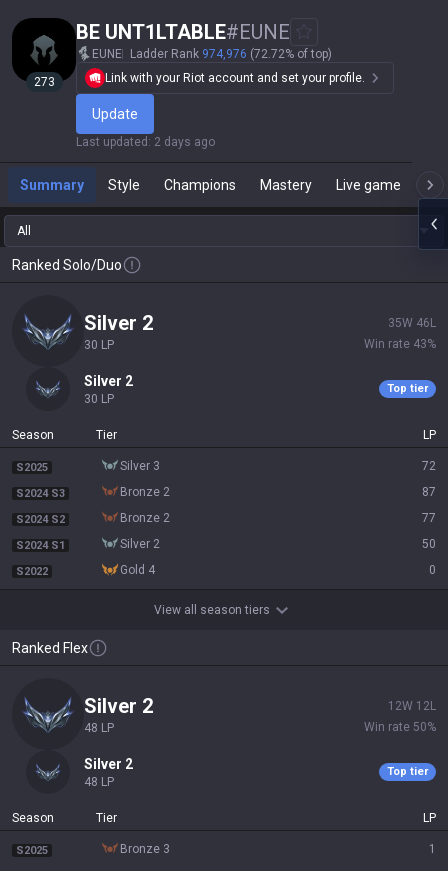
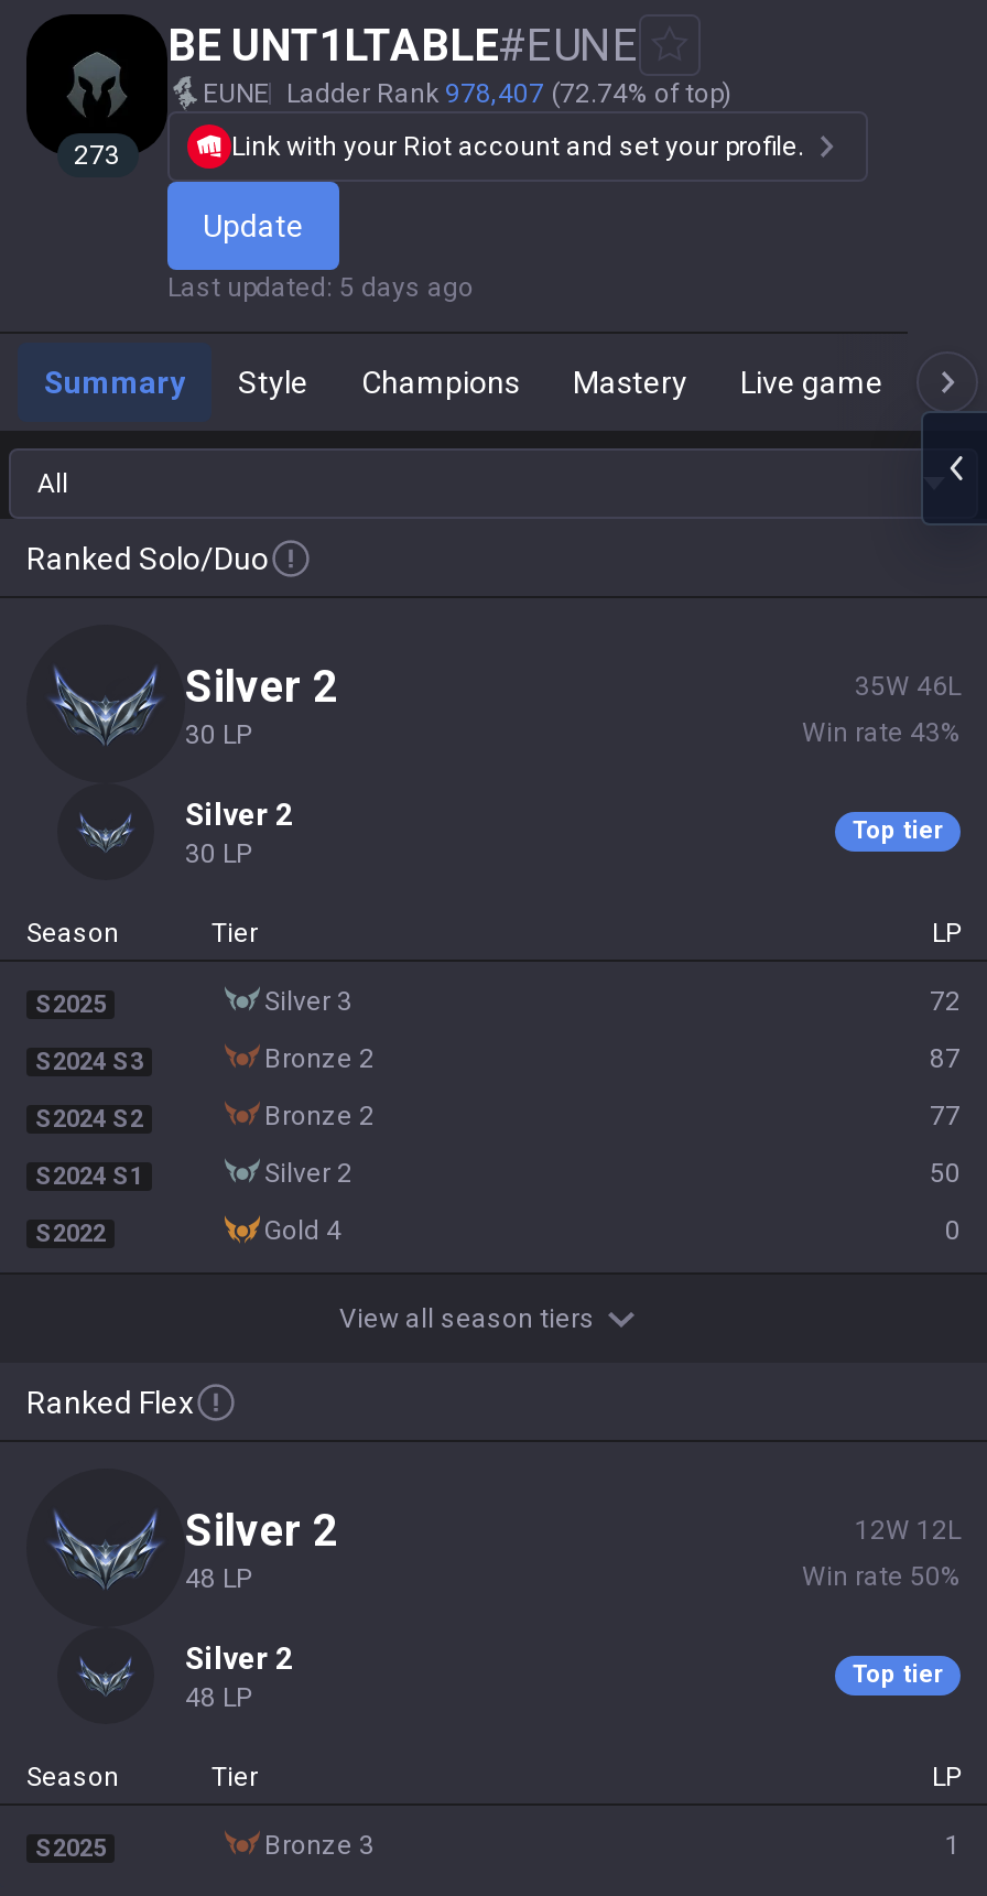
- EUNE Ladder Rank 974,976 (72.72% of top)
+ EUNE Ladder Rank 978,407 (72.74% of top)

- Last updated: 2 days ago
+ Last updated: 5 days ago
